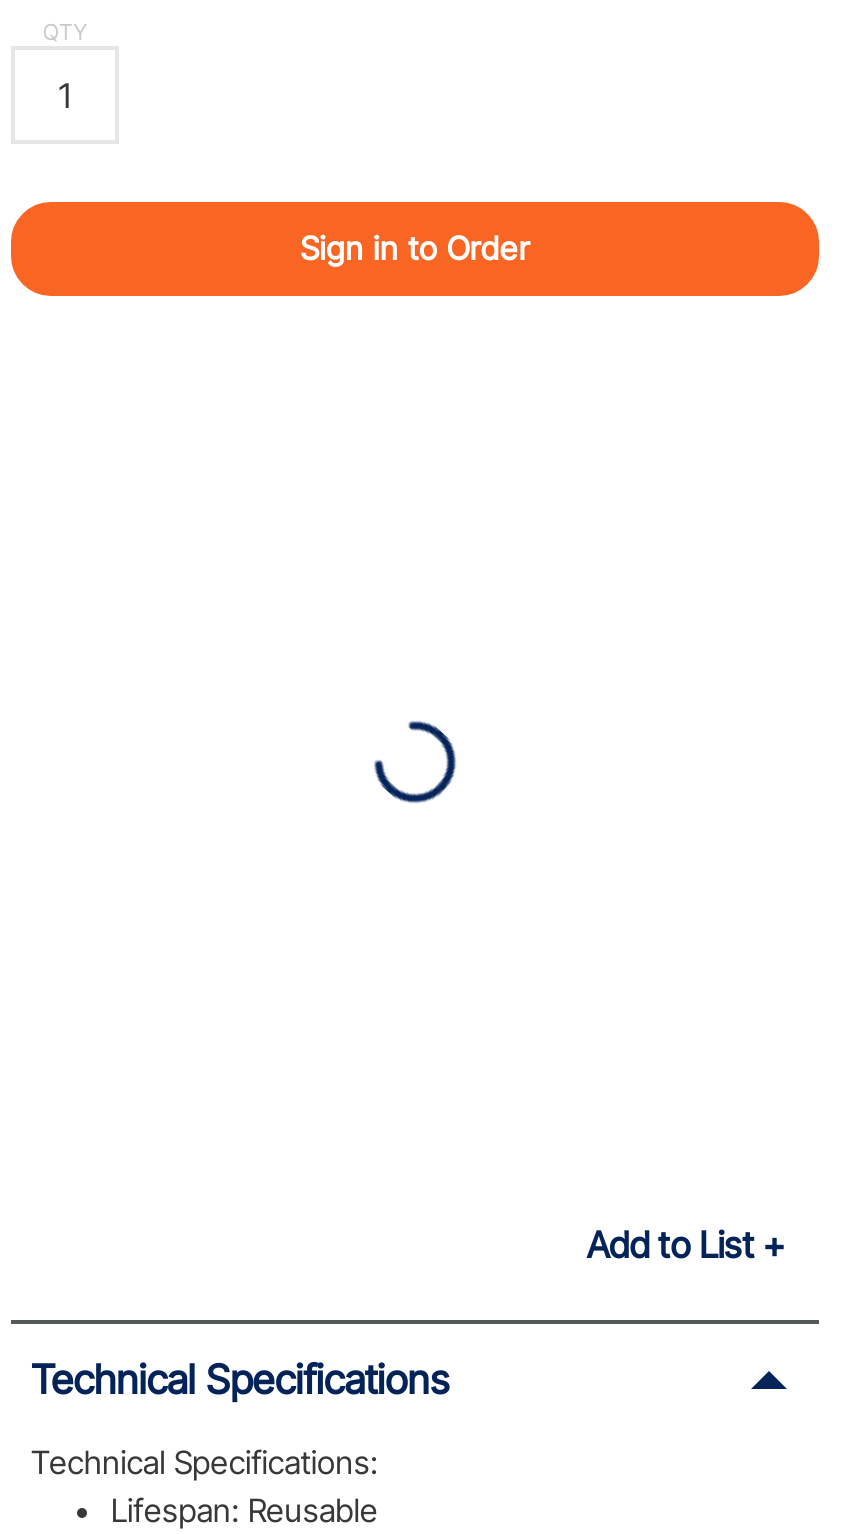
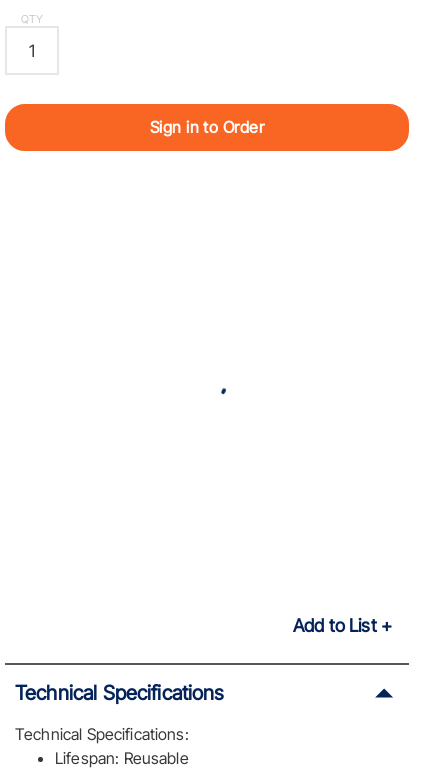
- [image]
